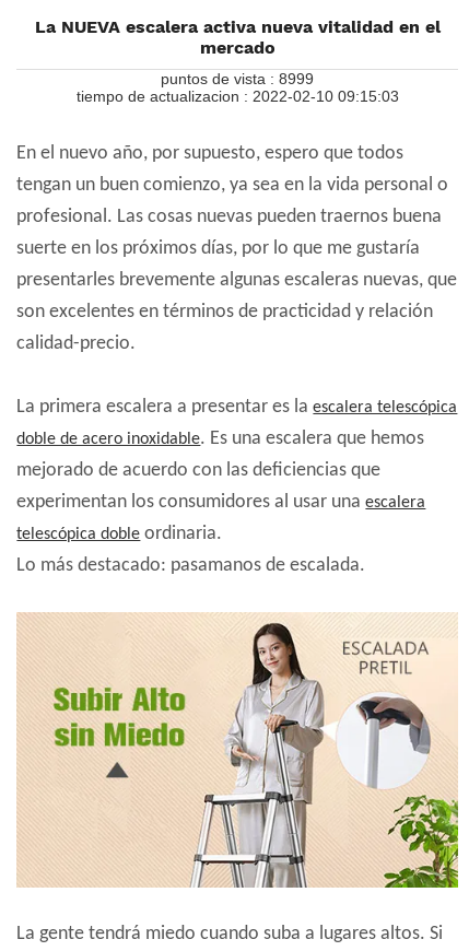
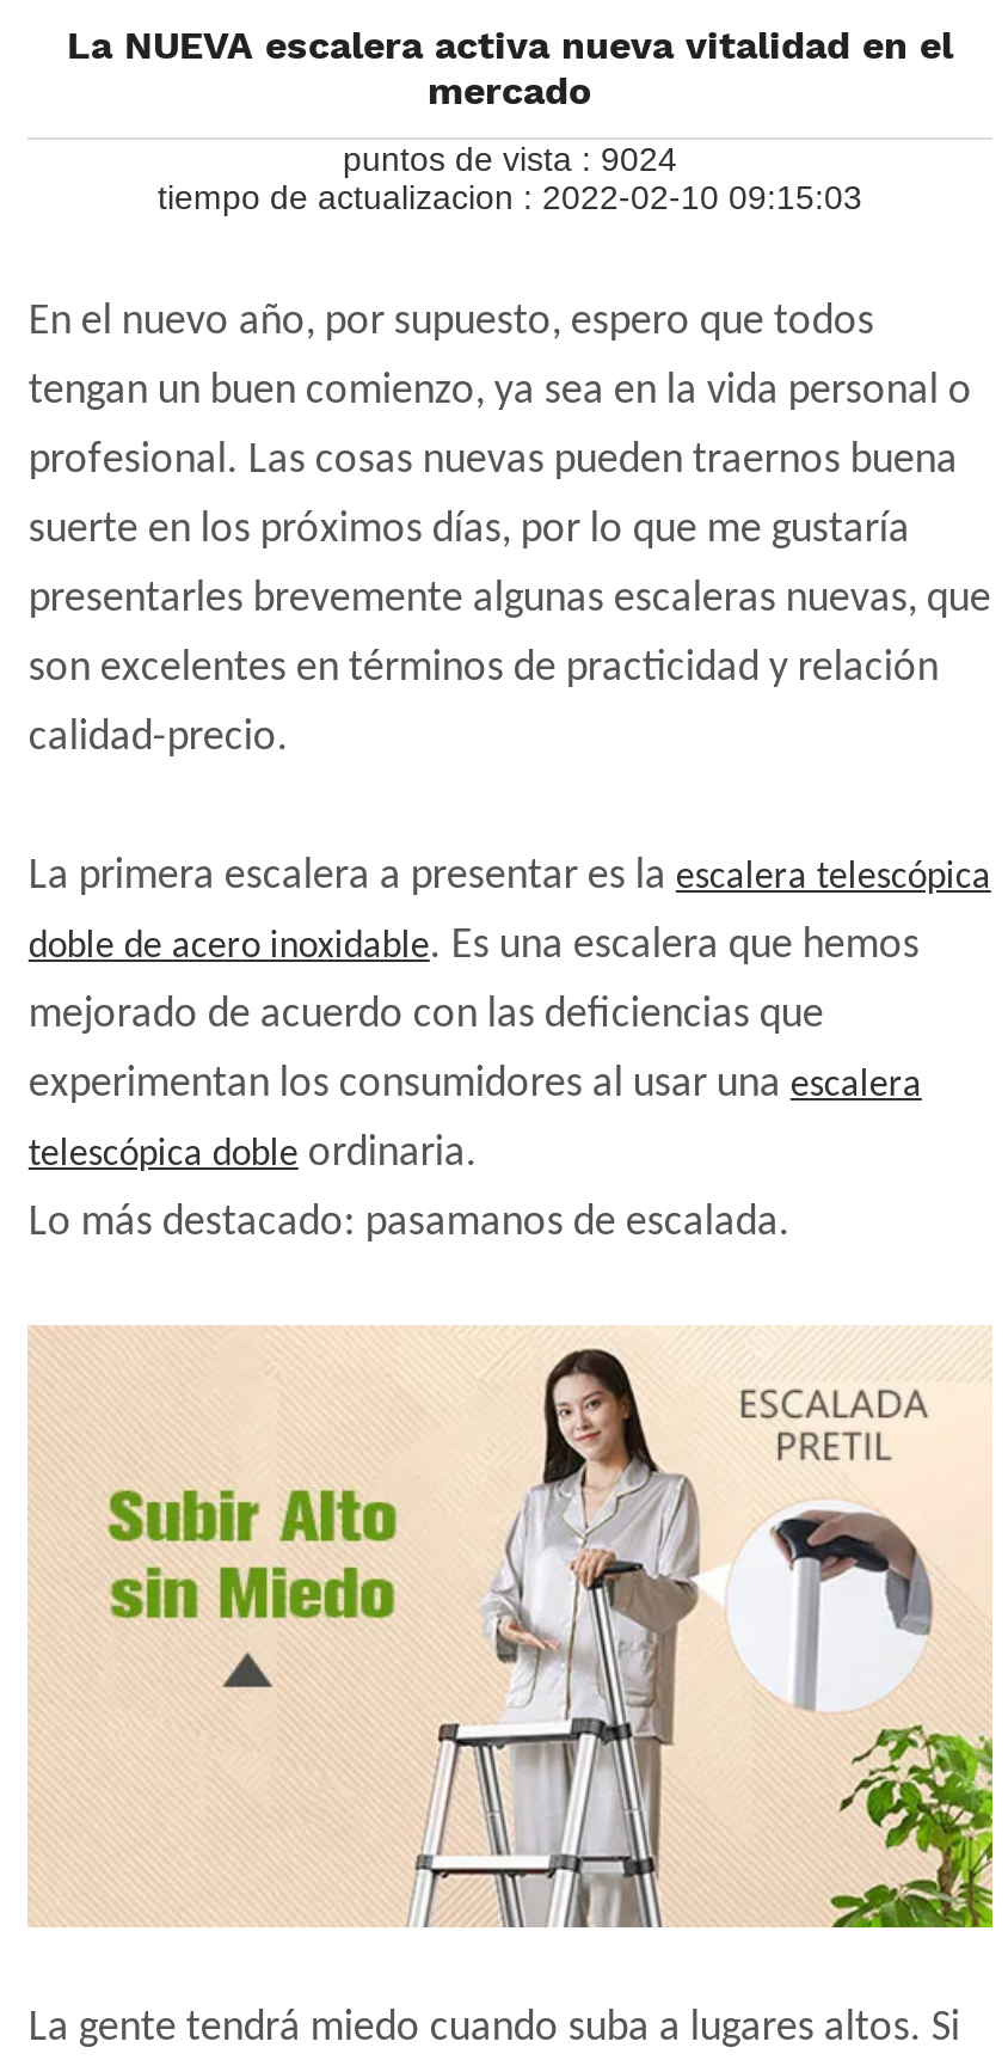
- puntos de vista : 8999
+ puntos de vista : 9024
